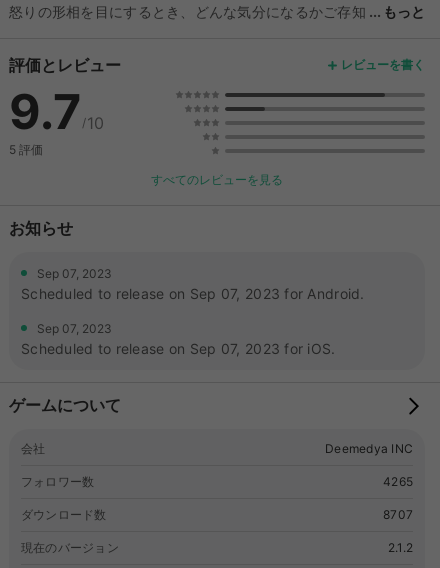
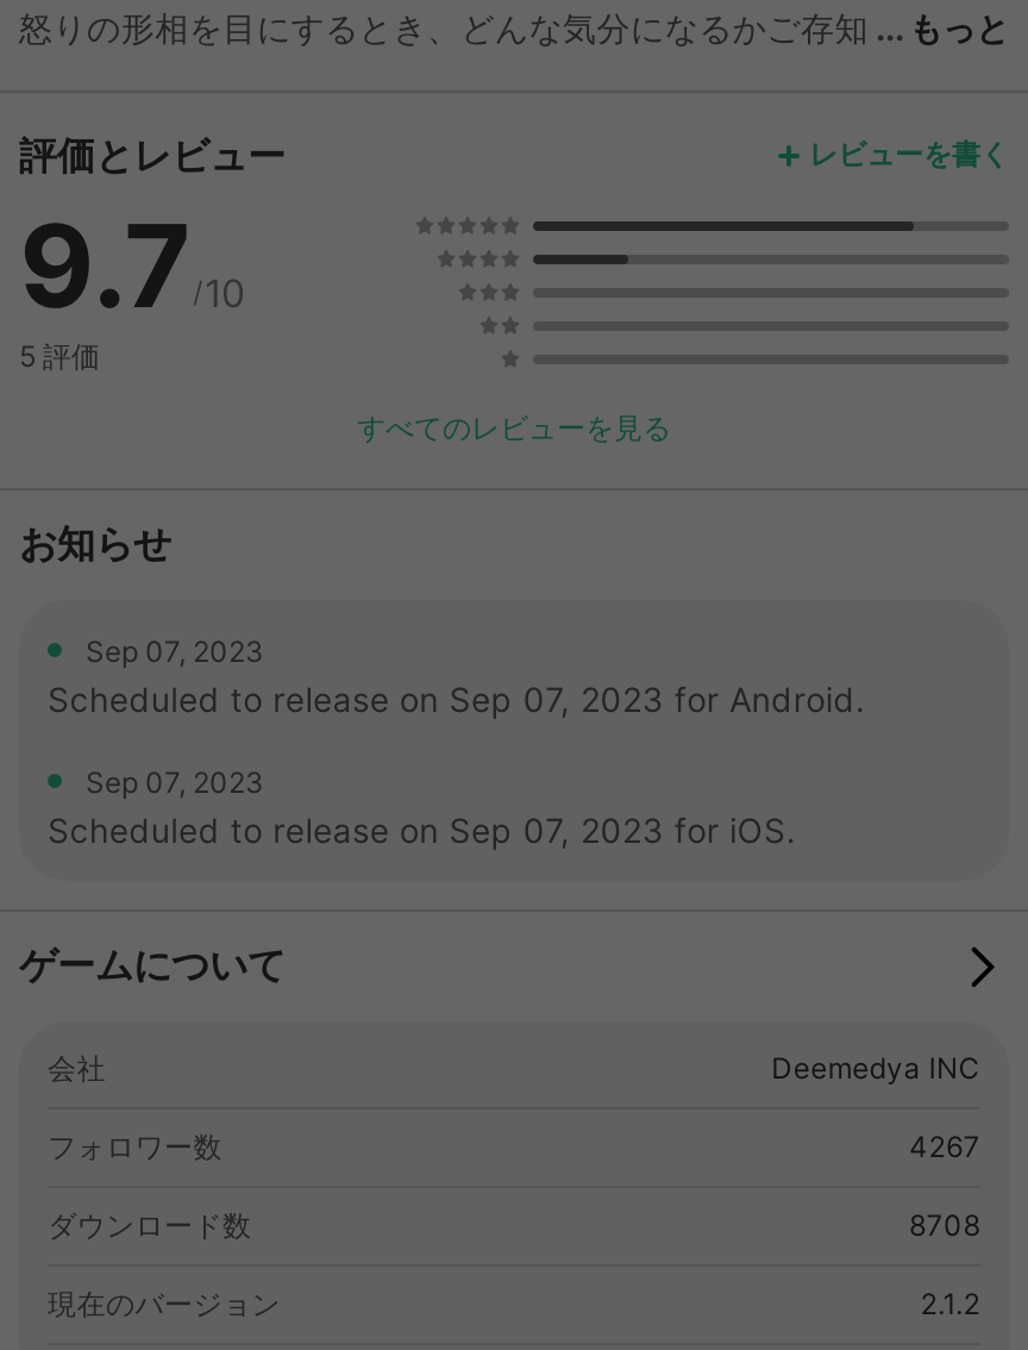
- 4265
+ 4267

- 8707
+ 8708
